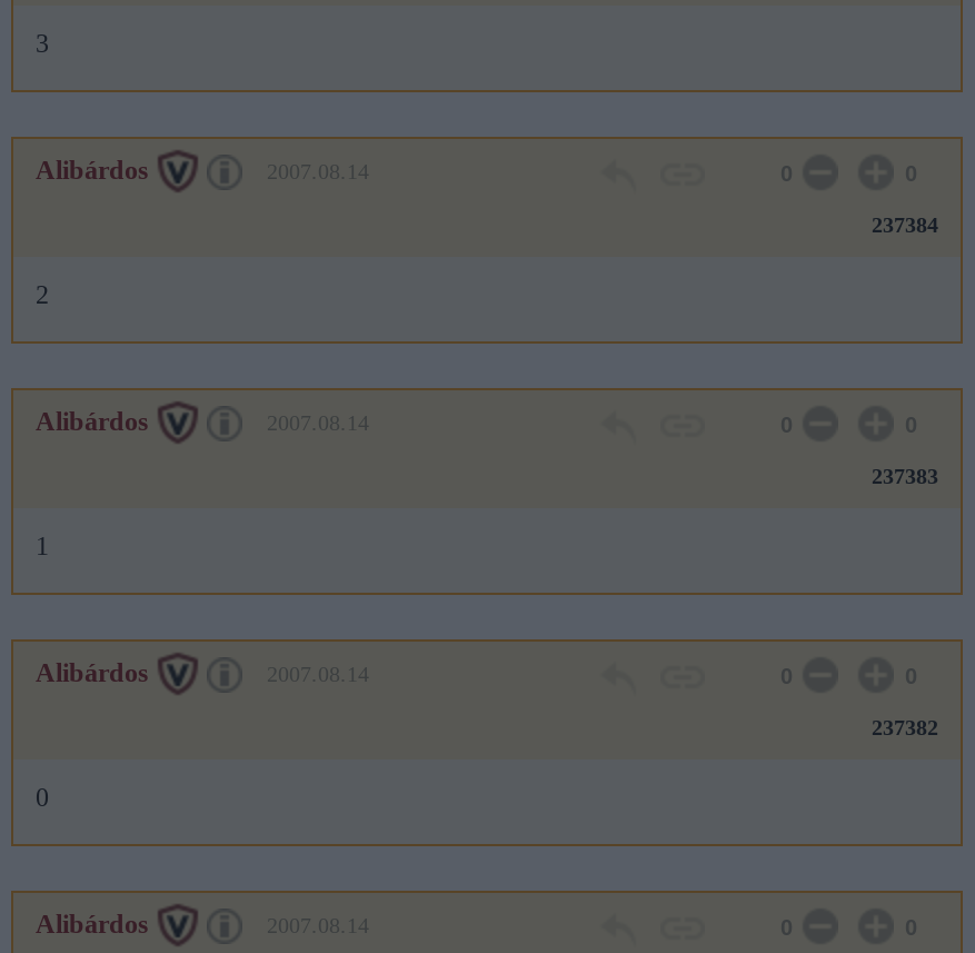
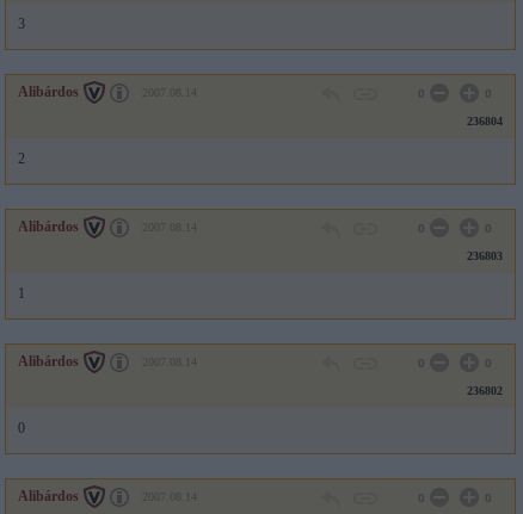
- 237384
+ 236804

- 237383
+ 236803

- 237382
+ 236802
